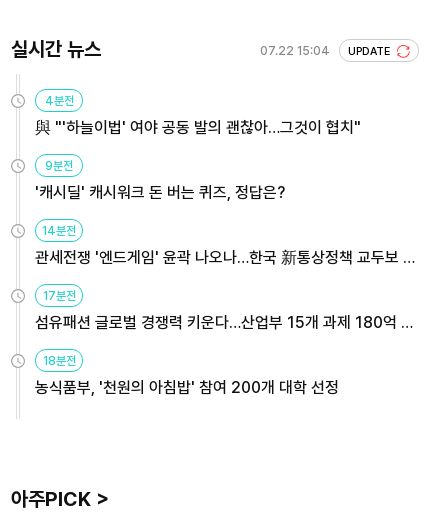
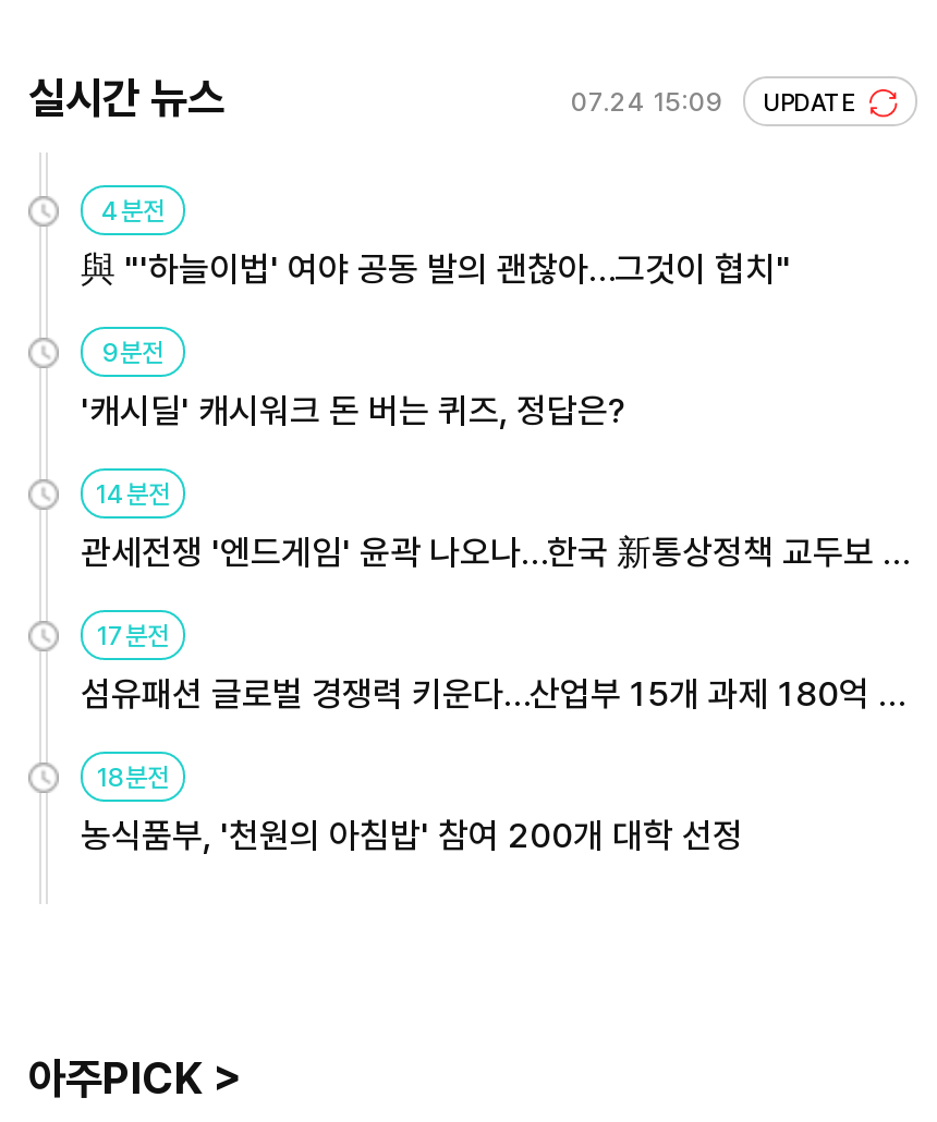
- 07.22 15:04 UPDATE
+ 07.24 15:09 UPDATE
